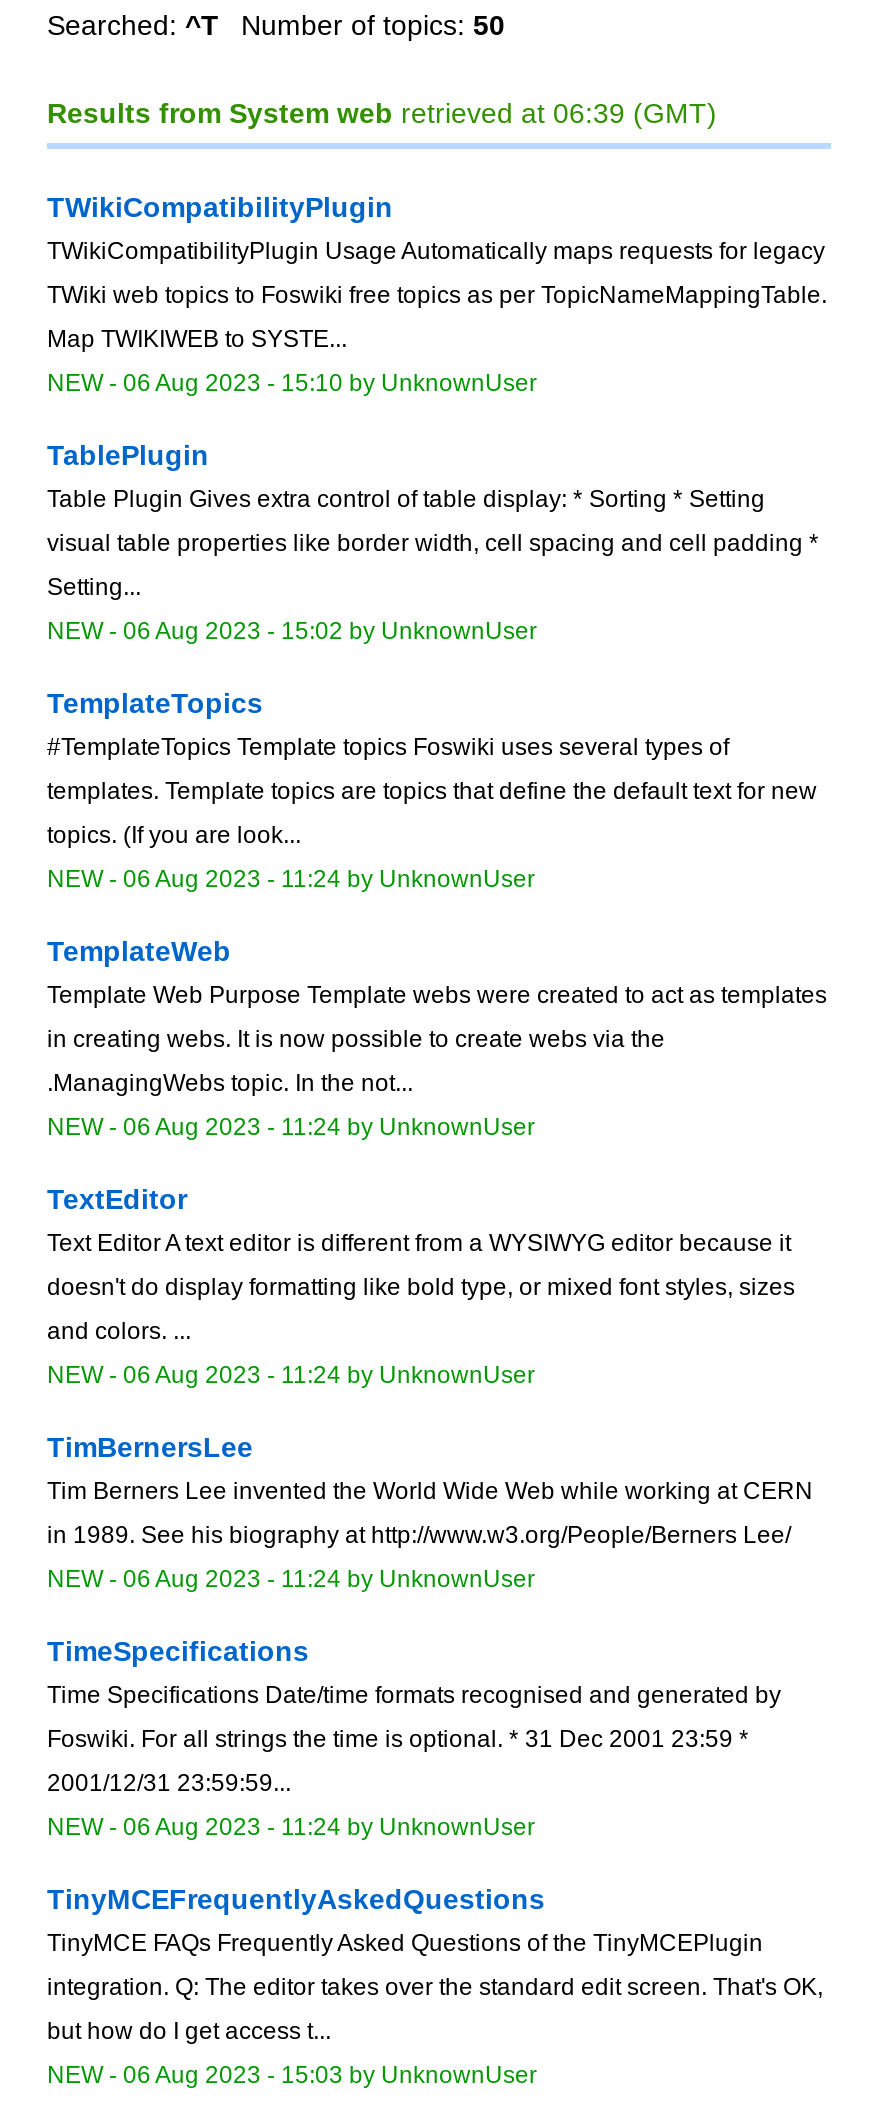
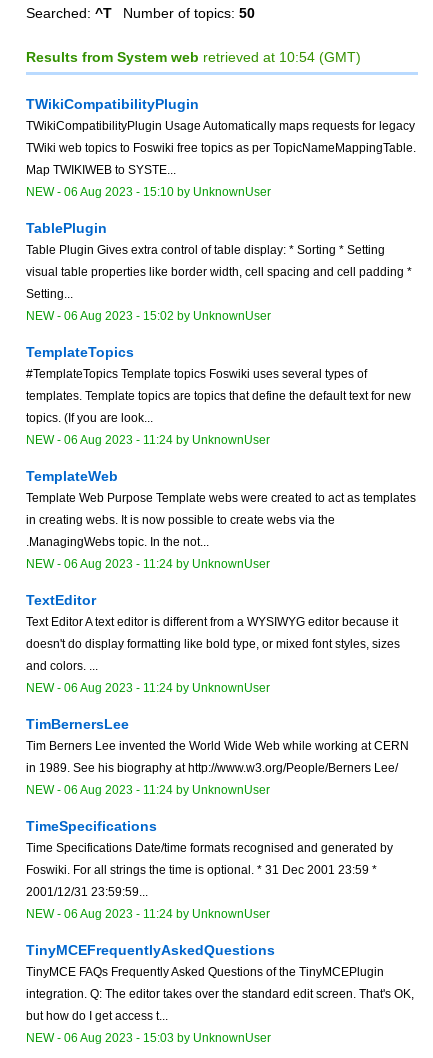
- Results from System web retrieved at 06:39 (GMT)
+ Results from System web retrieved at 10:54 (GMT)
